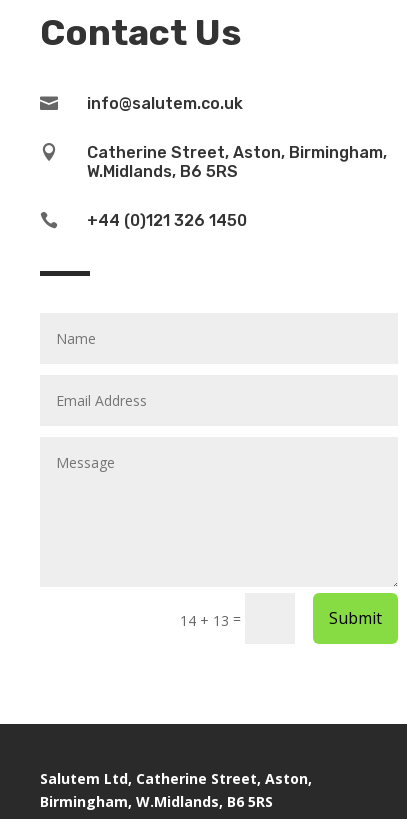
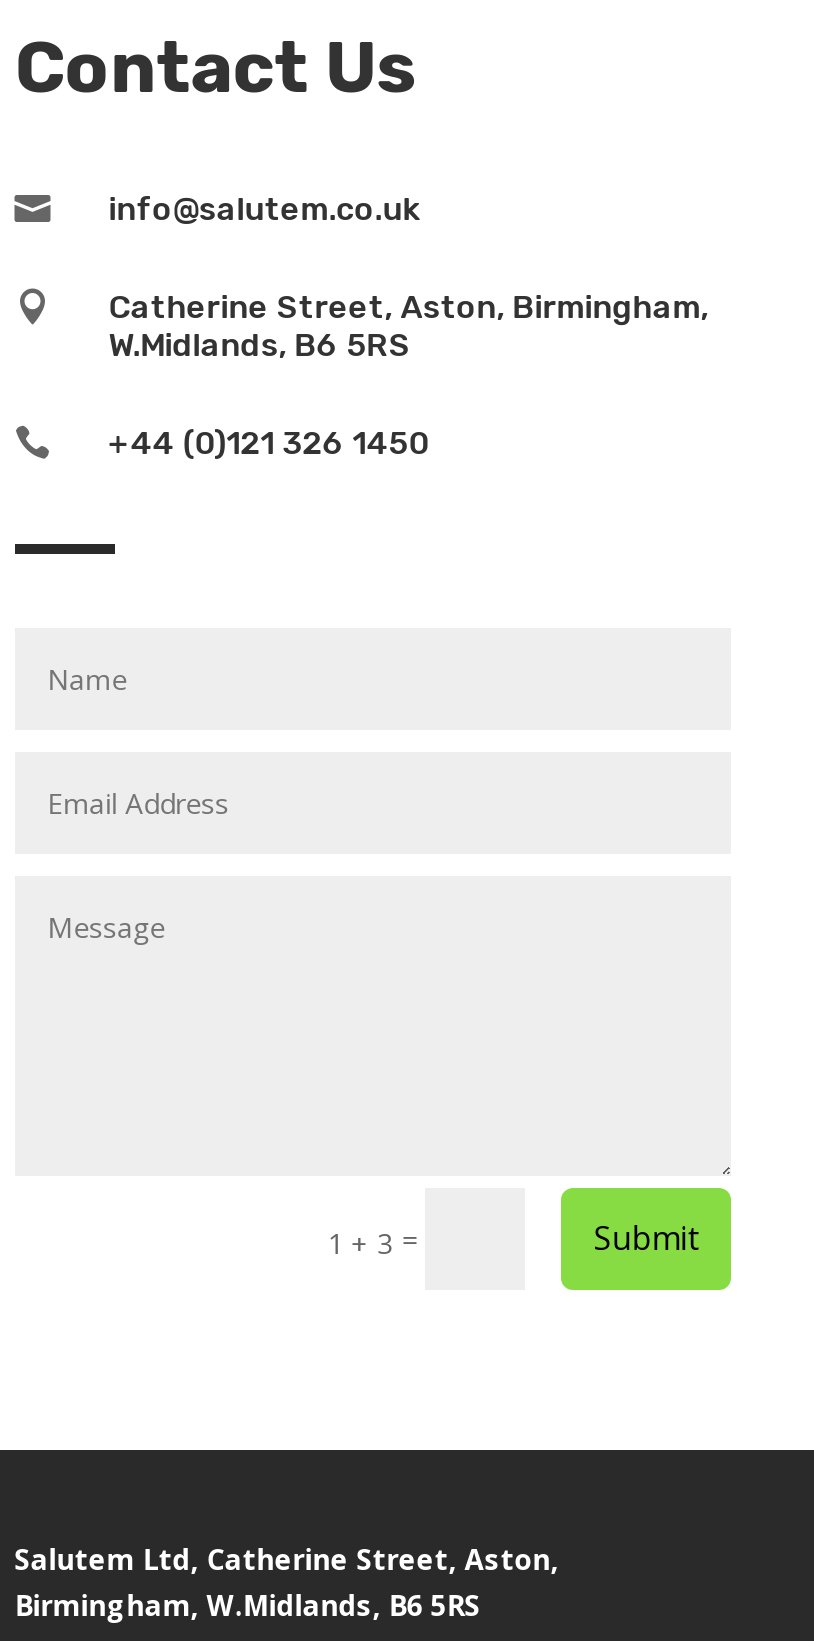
- 14 + 13 =
+ 1 + 3 =
